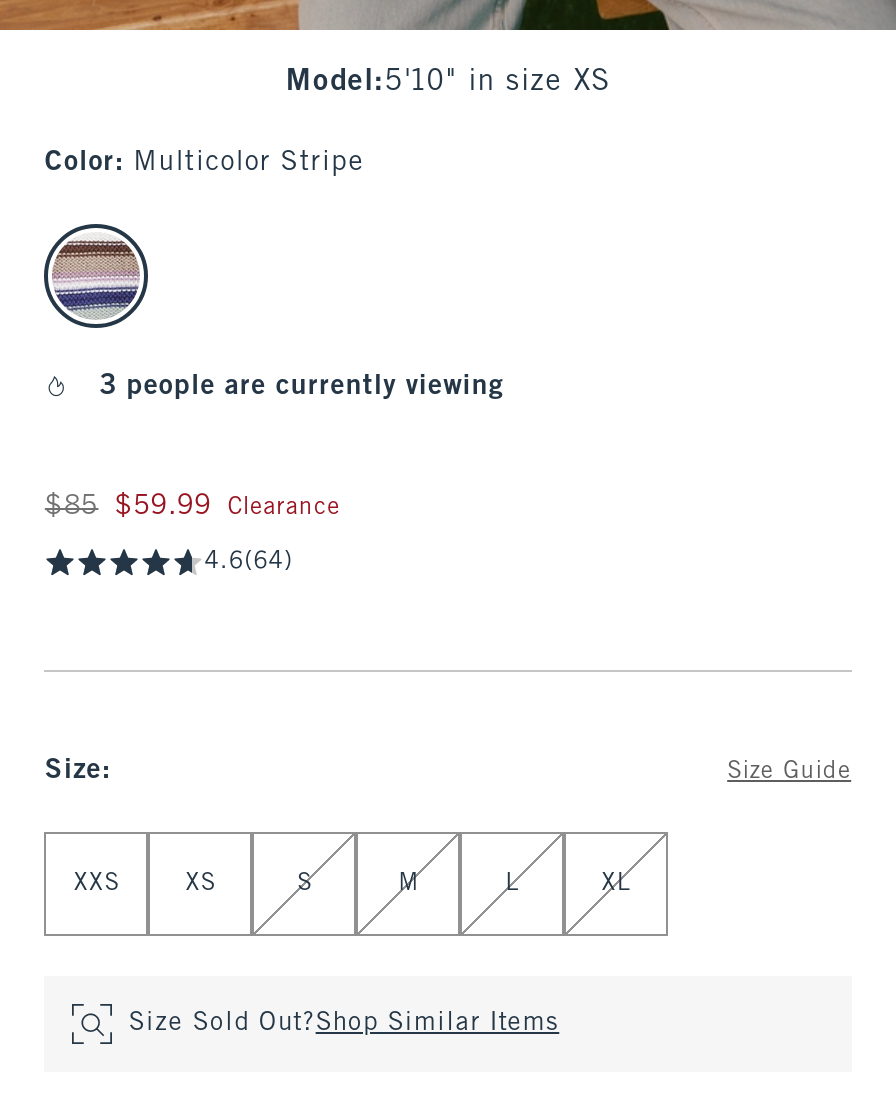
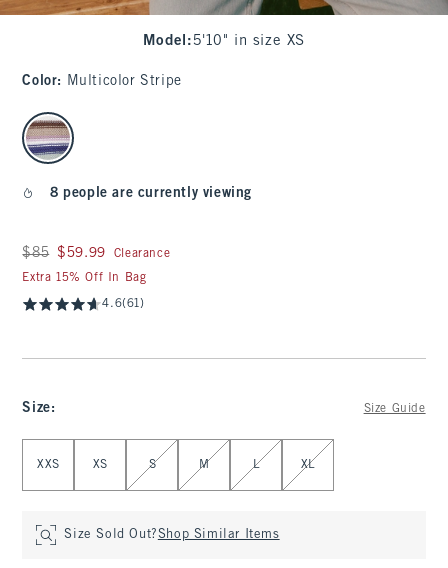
- 3 people are currently viewing
+ 8 people are currently viewing

- 4.6(64)
+ Extra 15% Off In Bag
+ 4.6(61)
